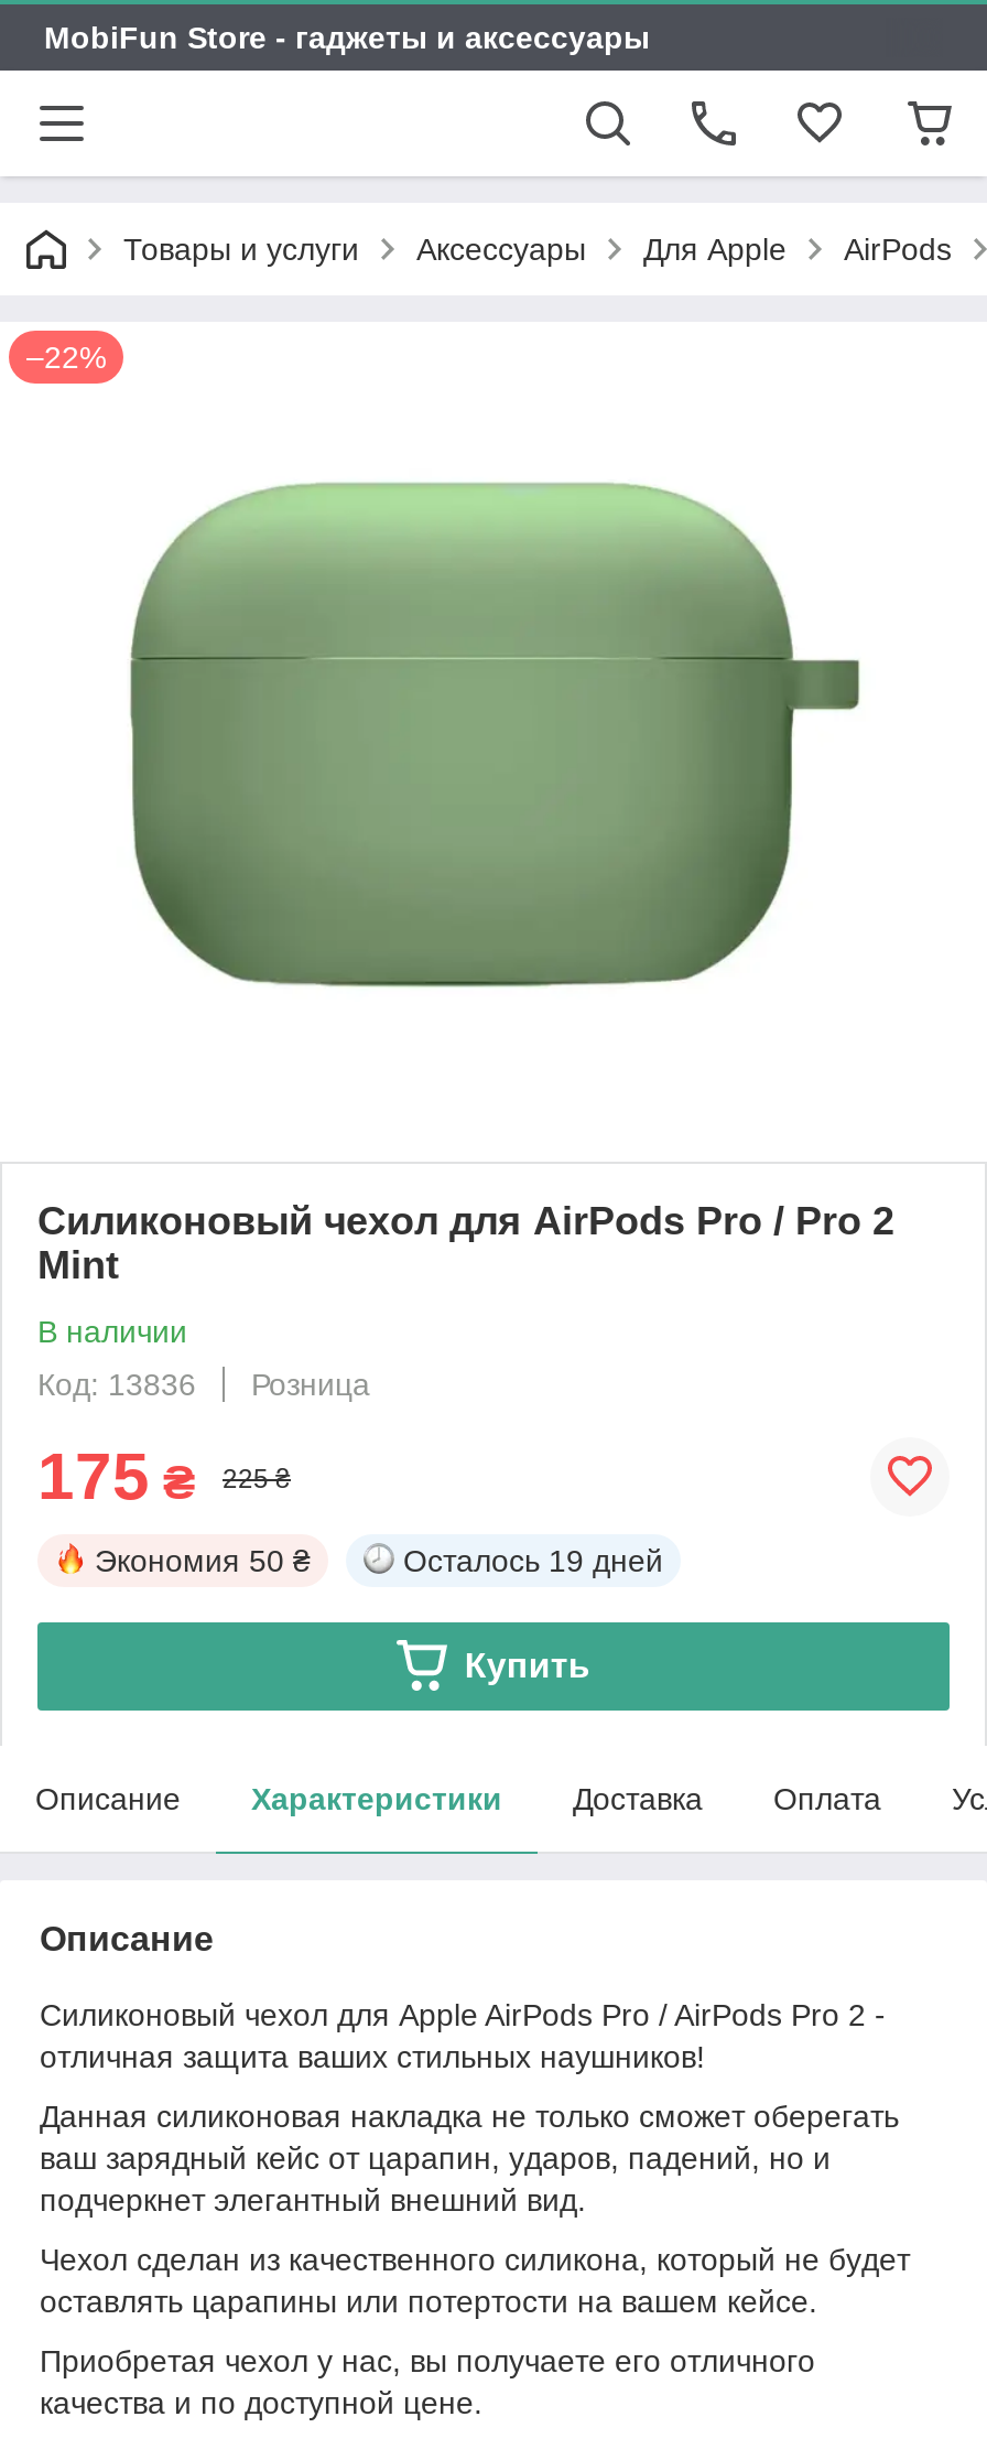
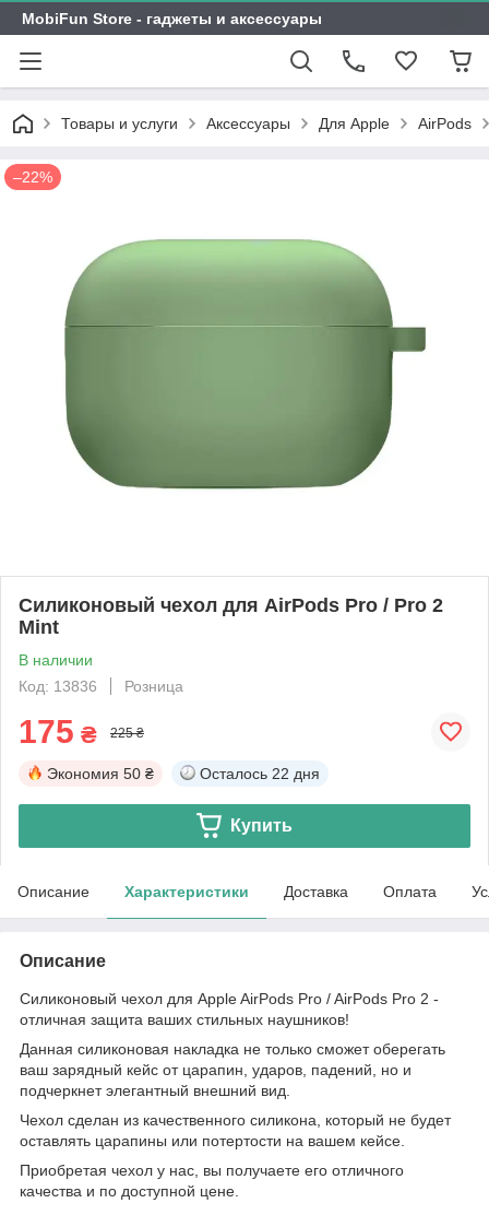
- Осталось 19 дней
+ Осталось 22 дня
